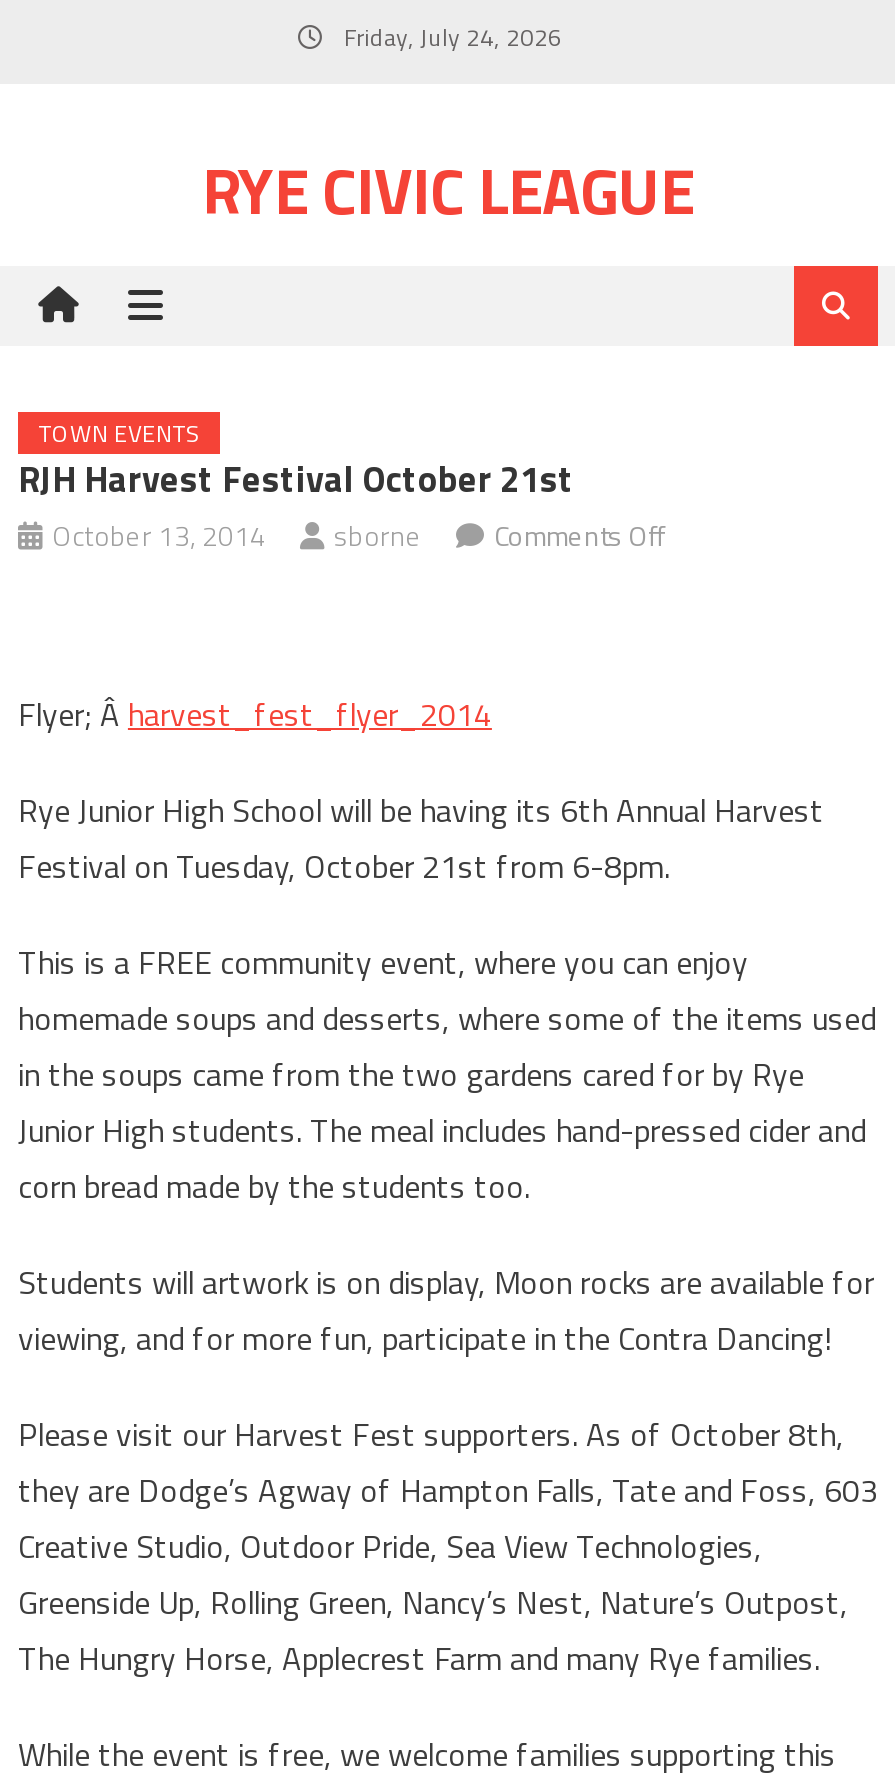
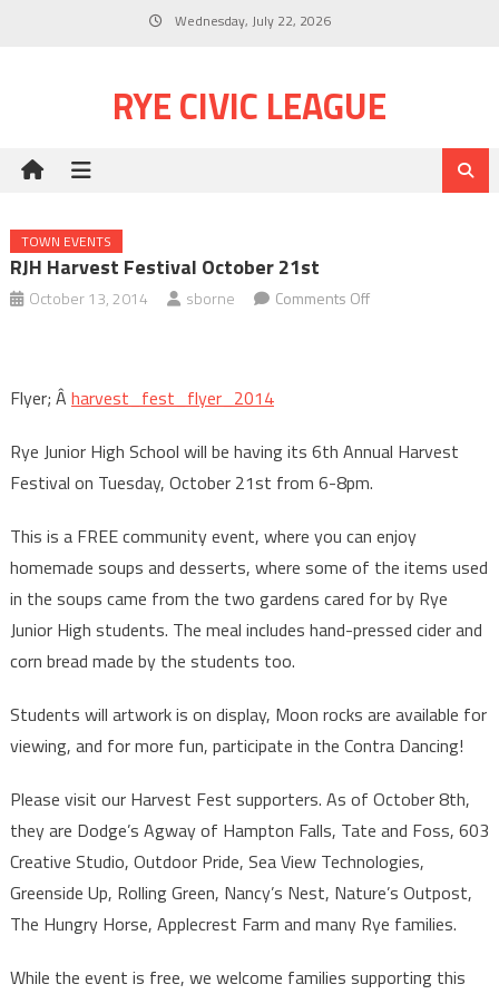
- Friday, July 24, 2026
+ Wednesday, July 22, 2026
